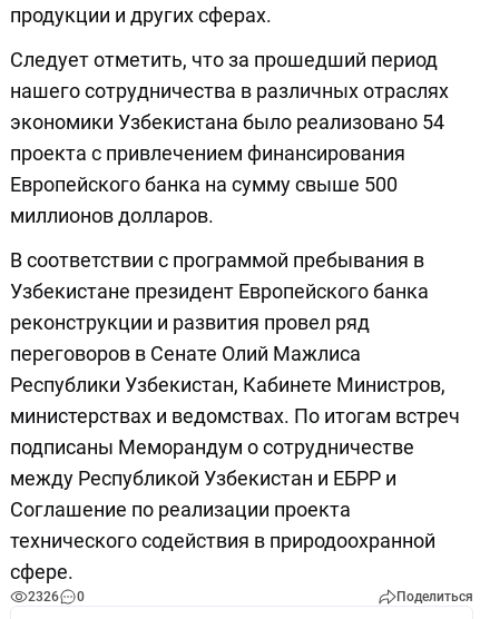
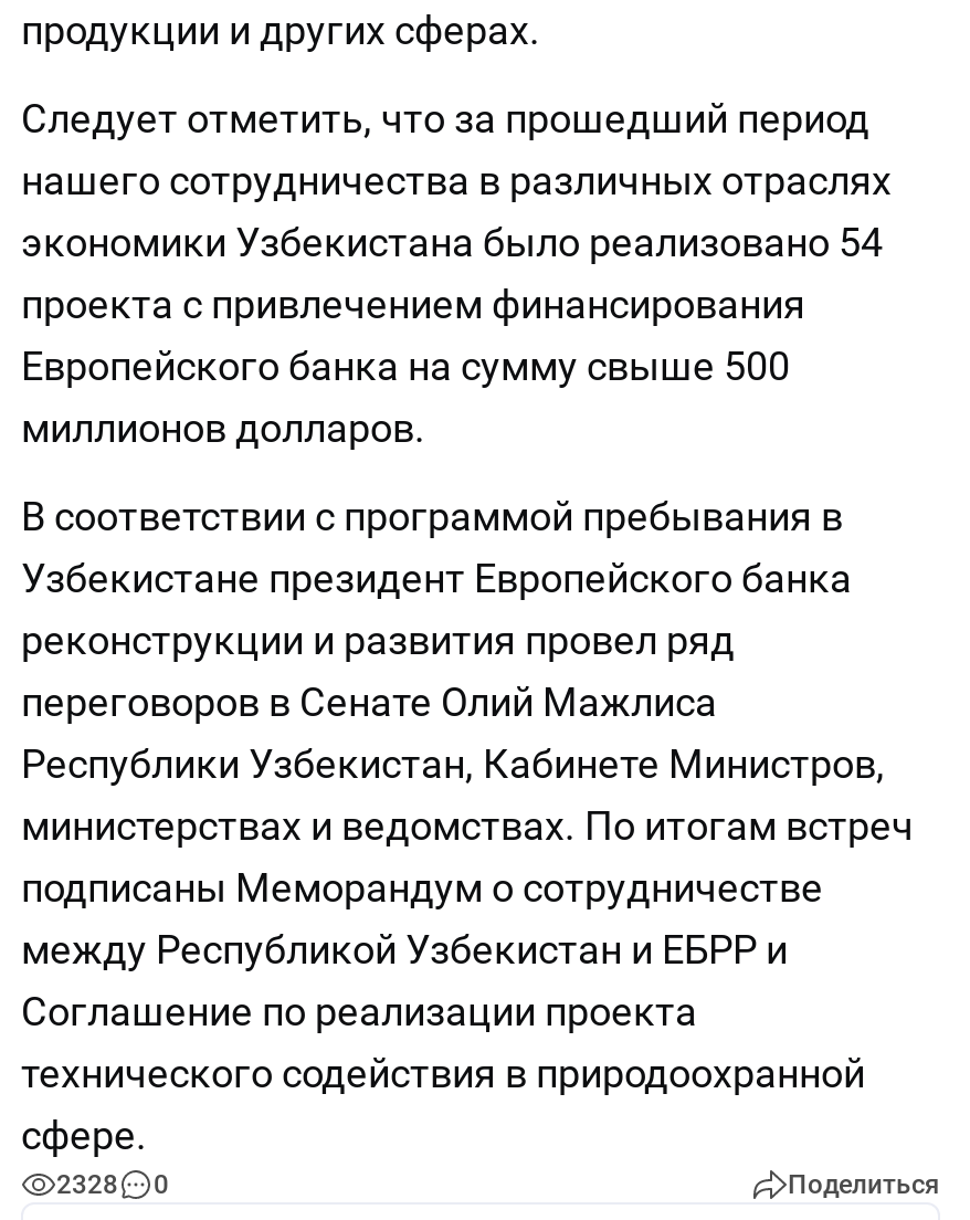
- 2326 0
+ 2328 0
